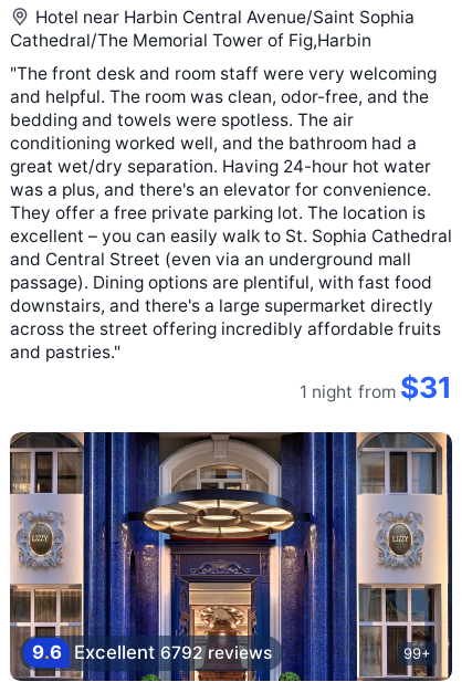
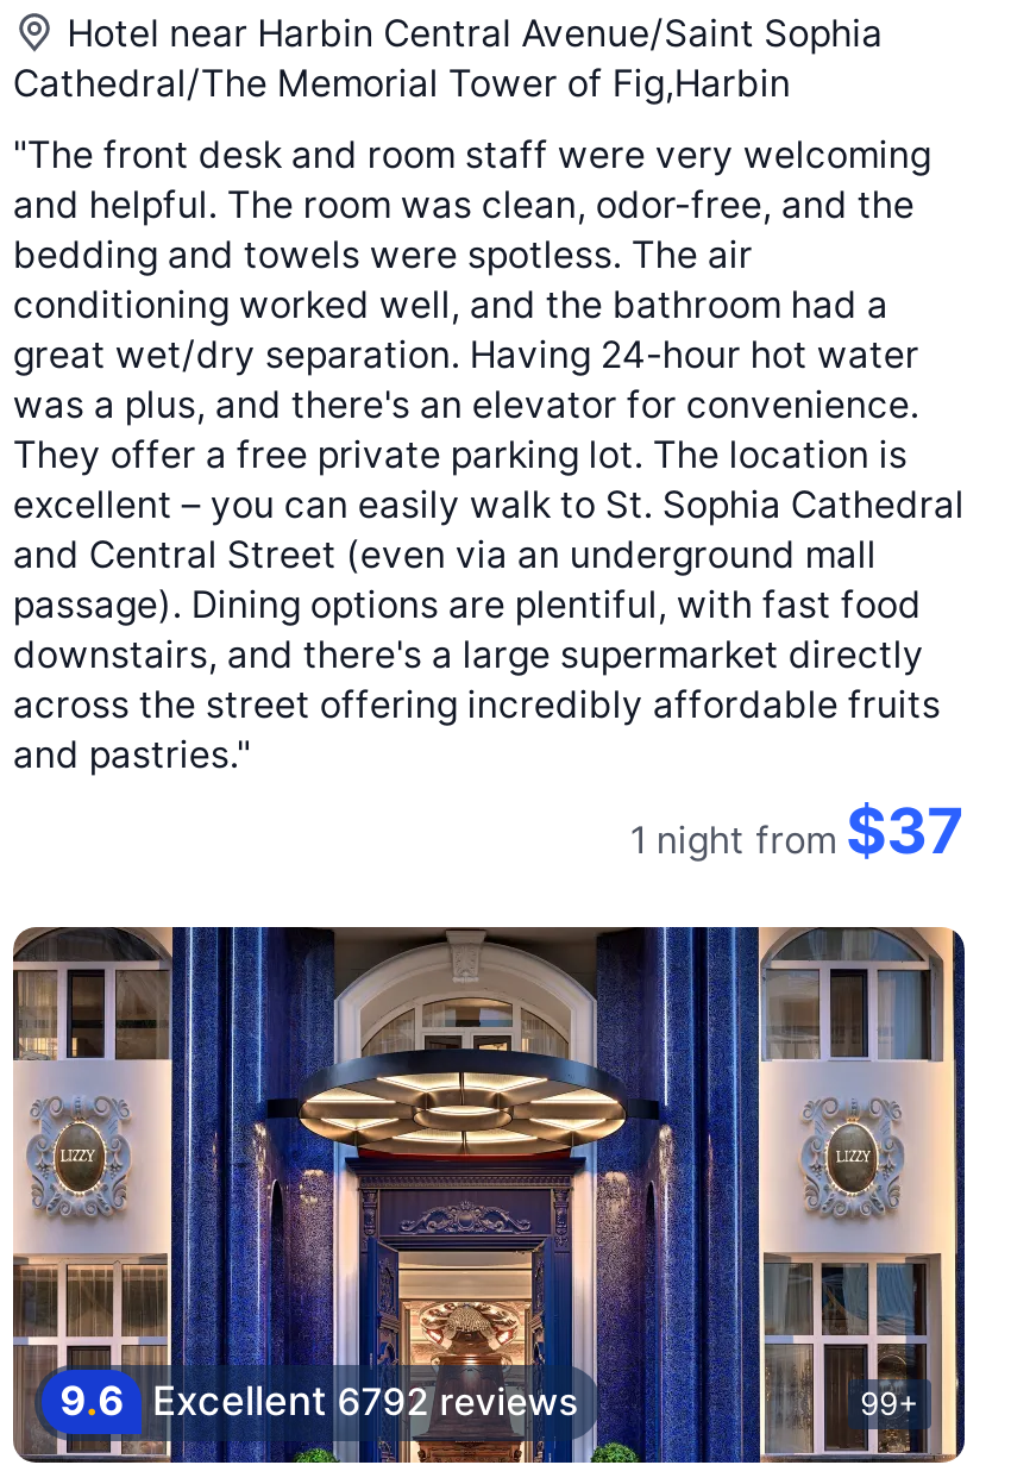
- 1 night from $31
+ 1 night from $37
